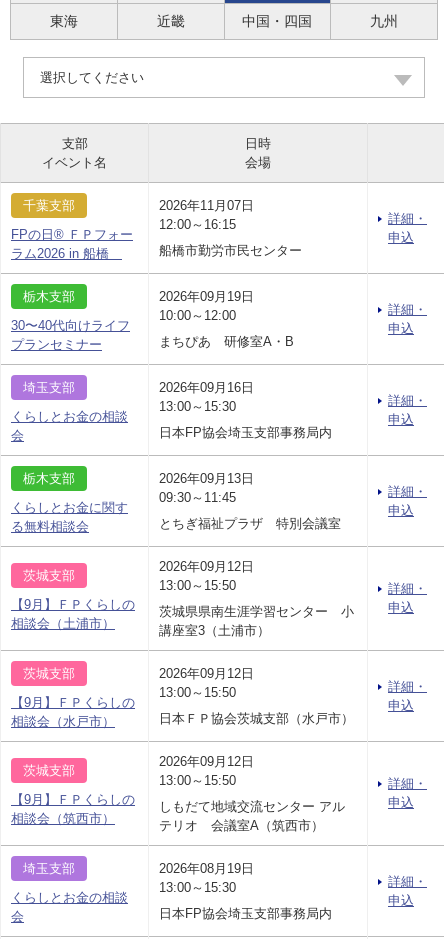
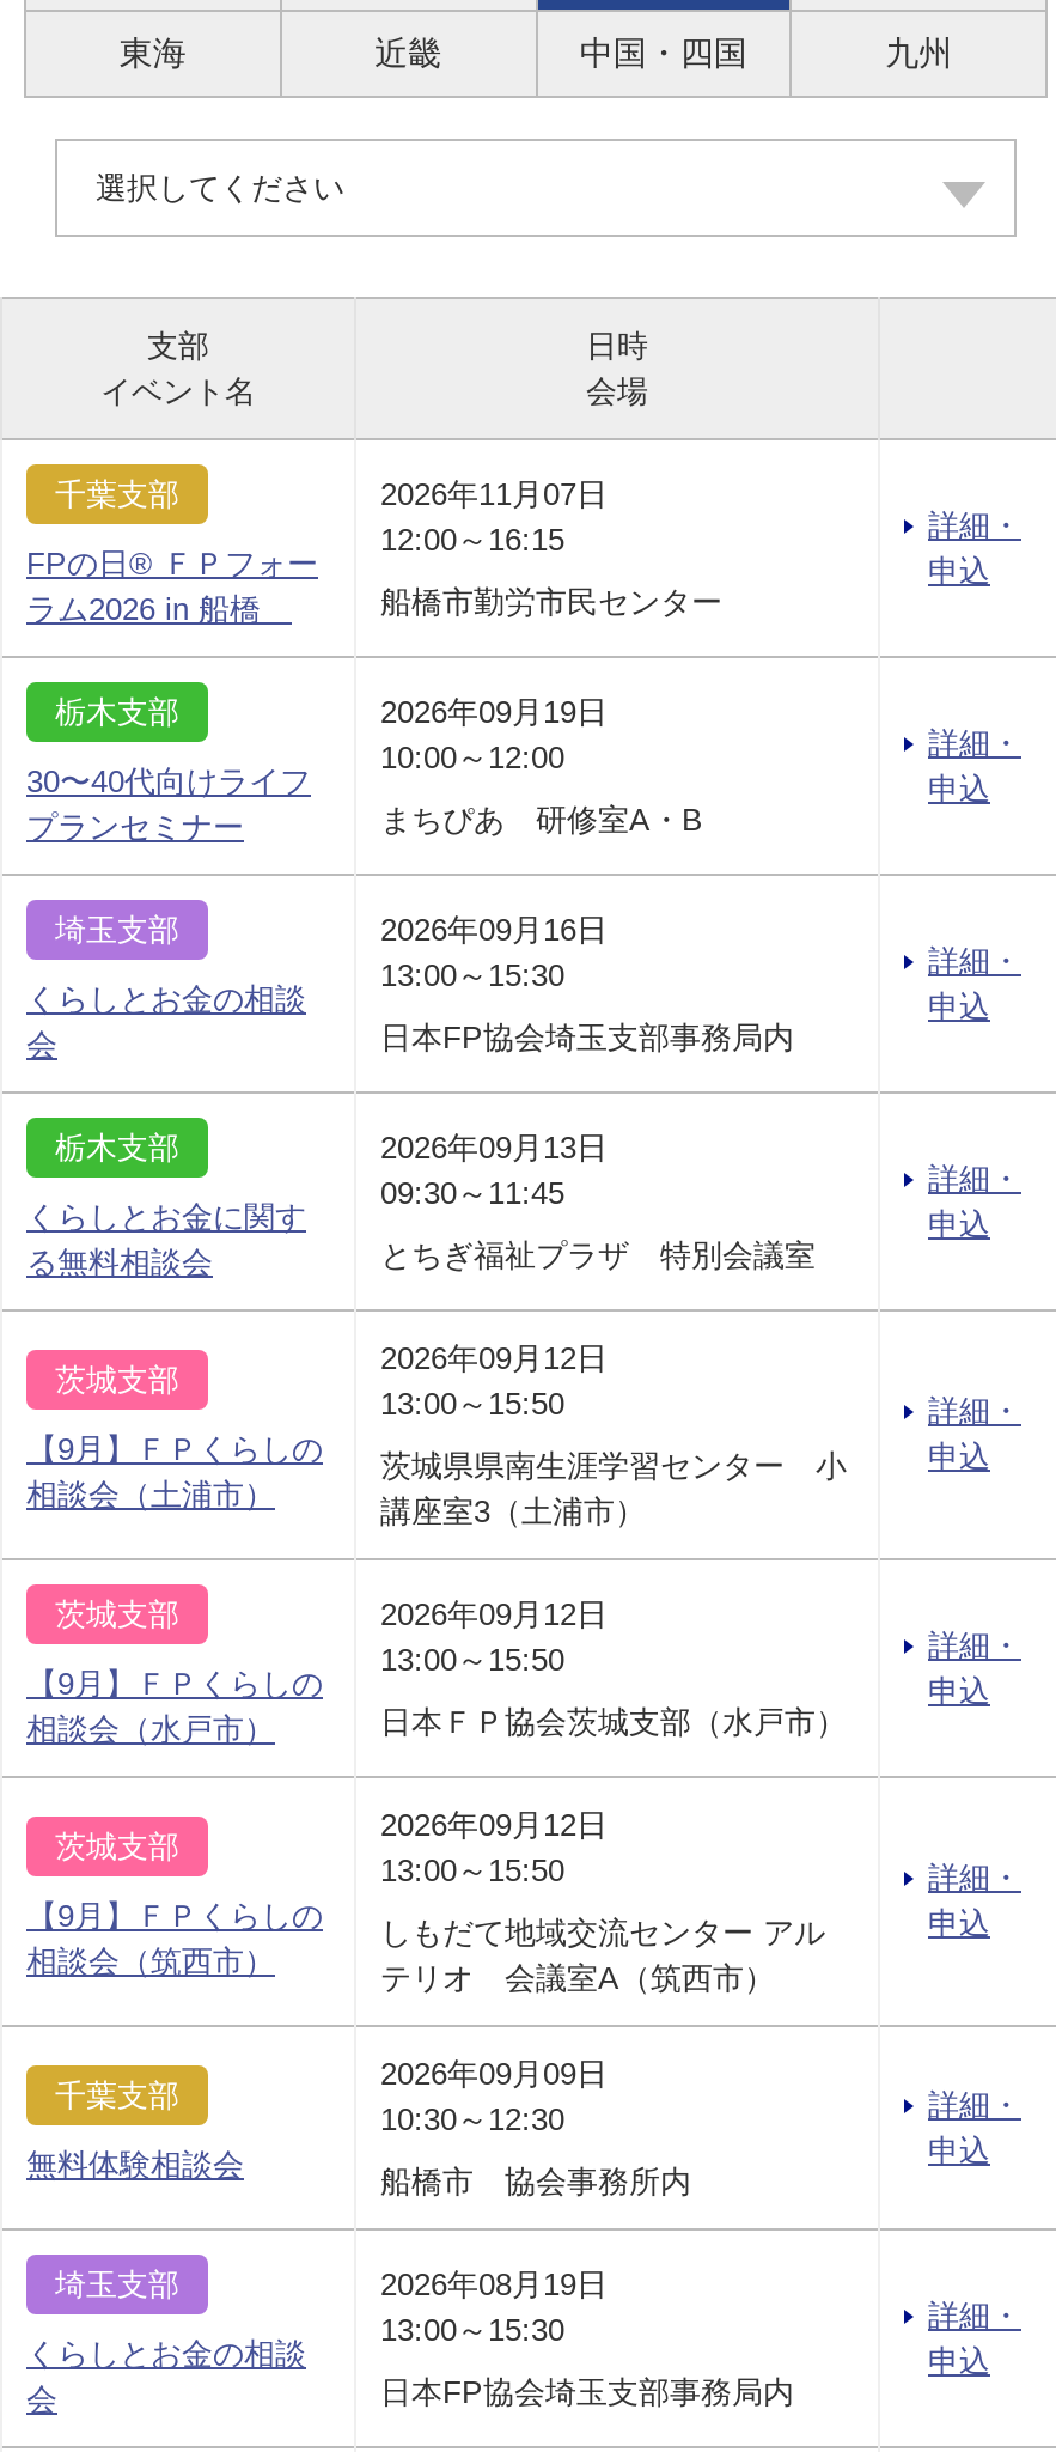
+ 千葉支部
+ 無料体験相談会

+ 2026年09月09日
+ 10:30～12:30
+ 船橋市 協会事務所内

+ 詳細・
+ 申込
